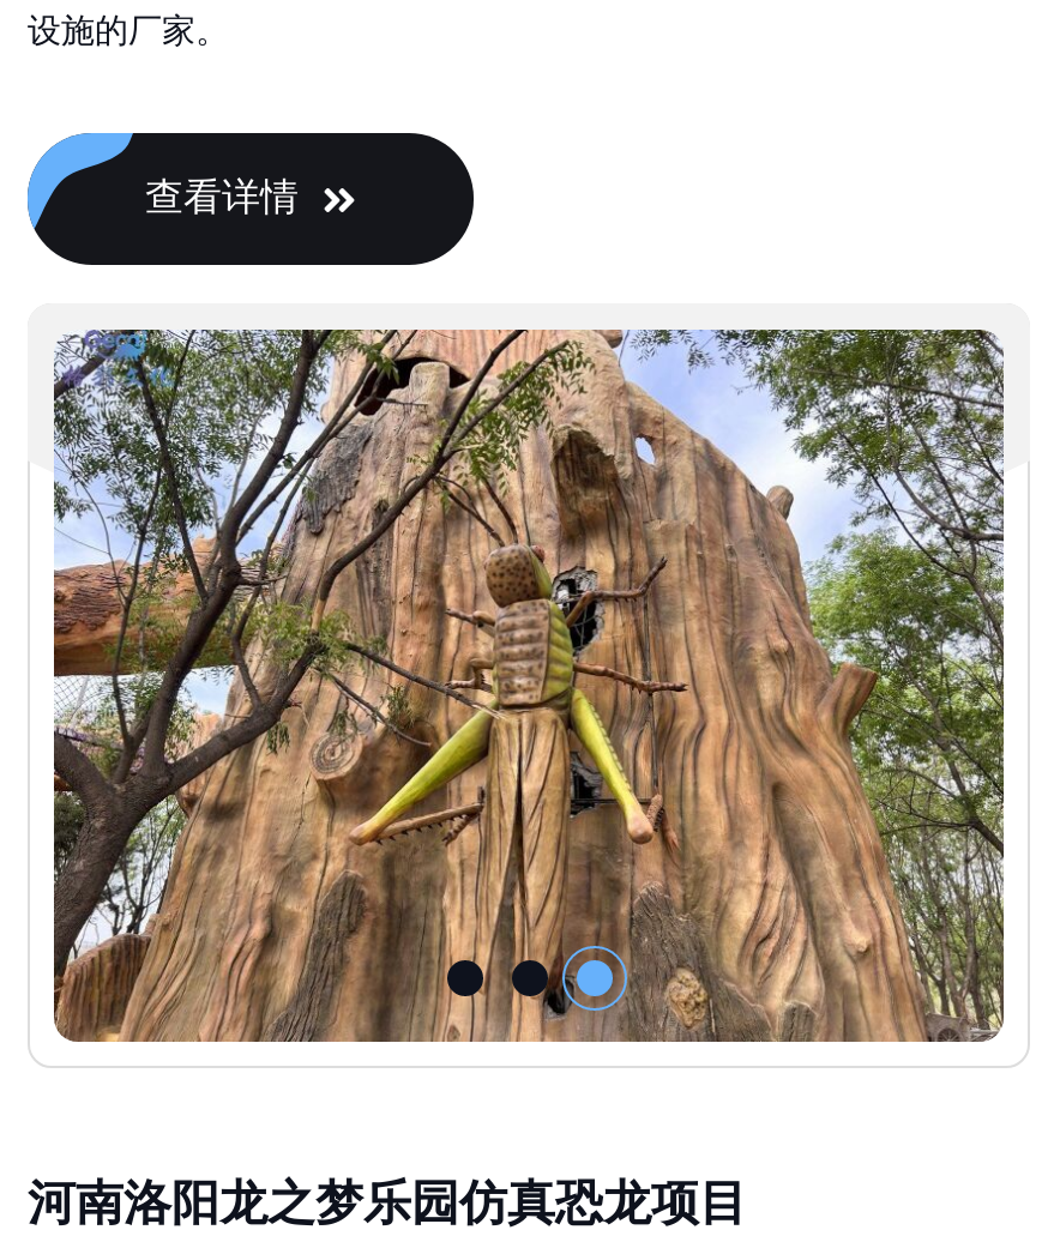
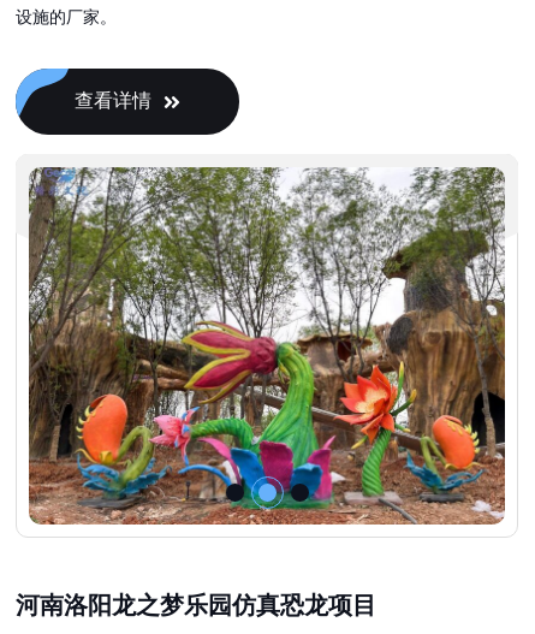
- [image]
+ [image]
